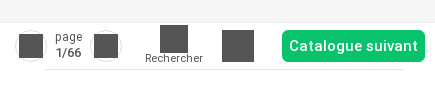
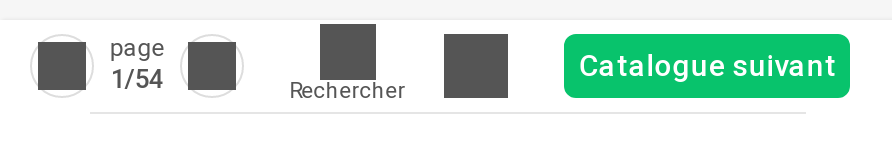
- 1/66
+ 1/54
